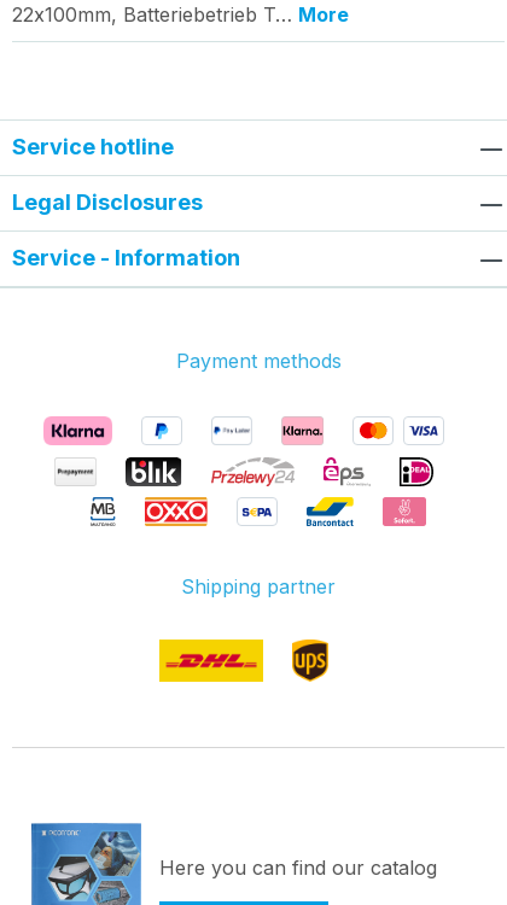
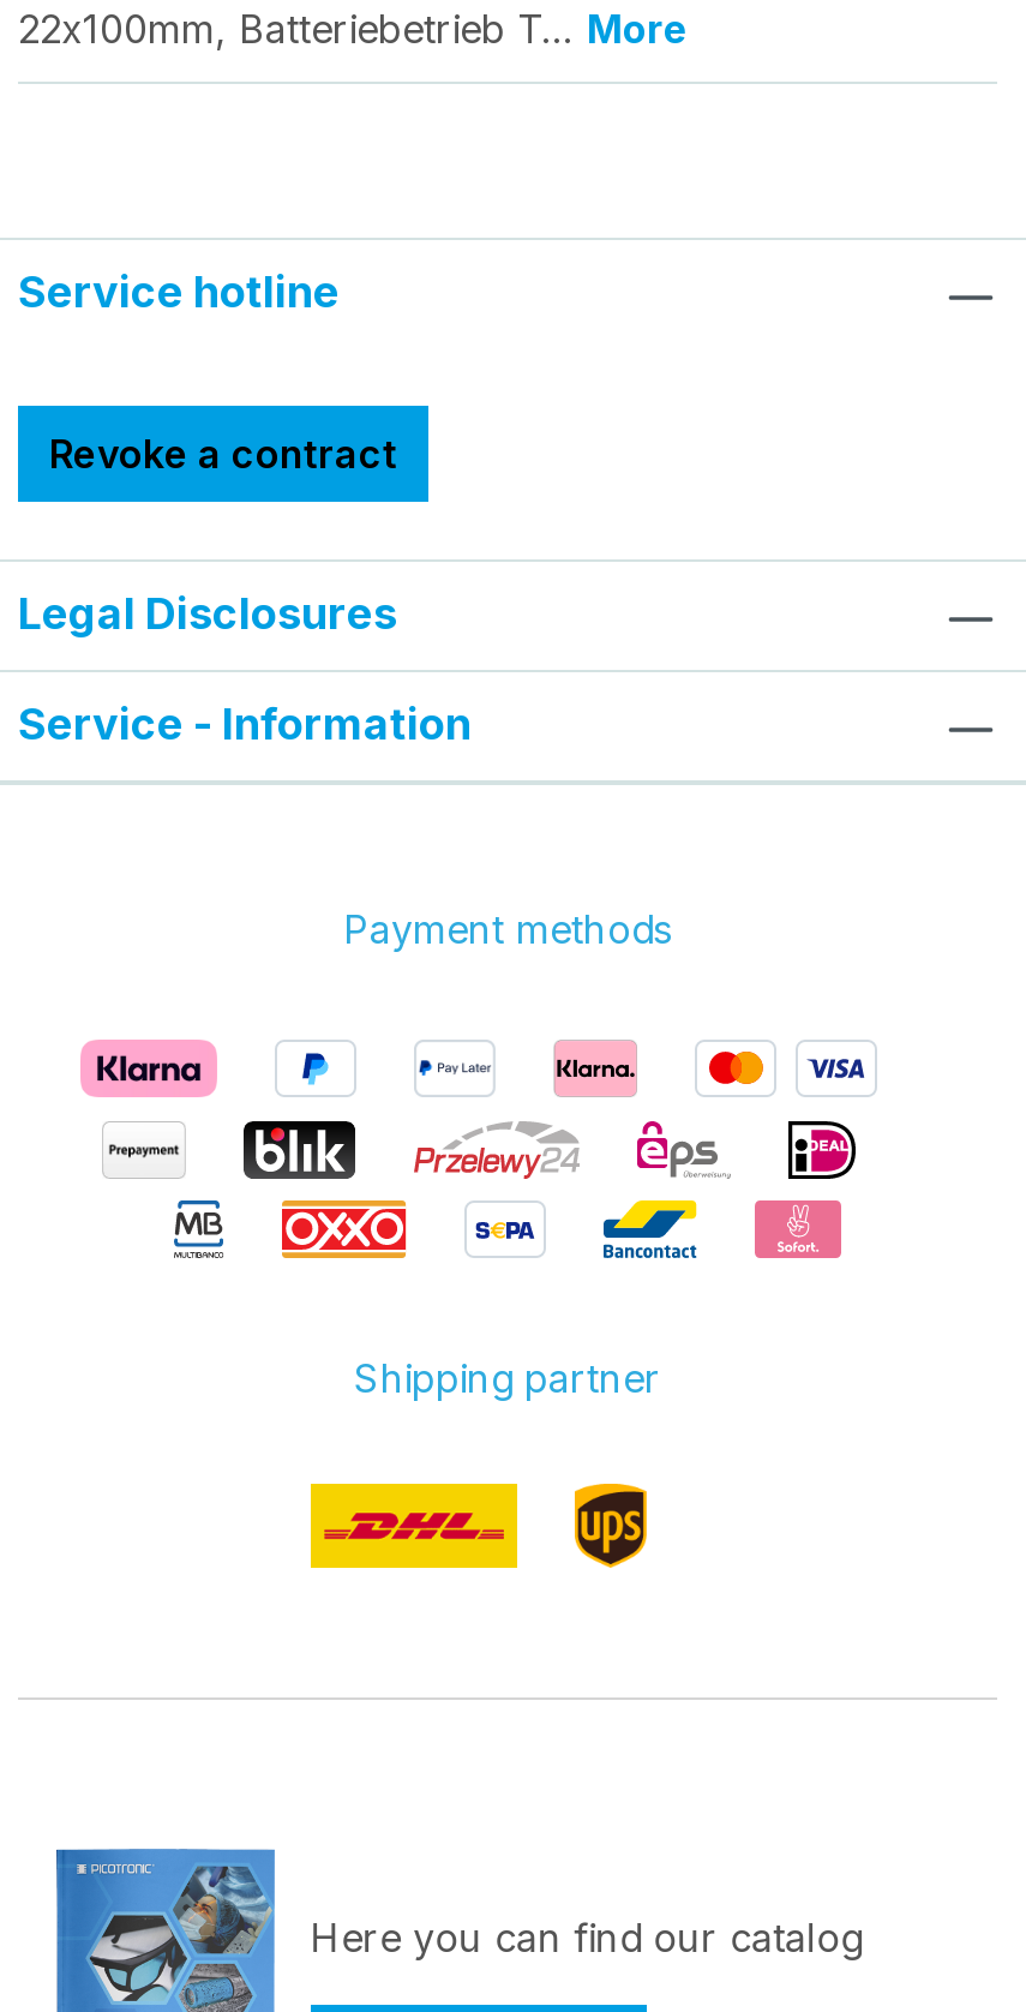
+ Revoke a contract
